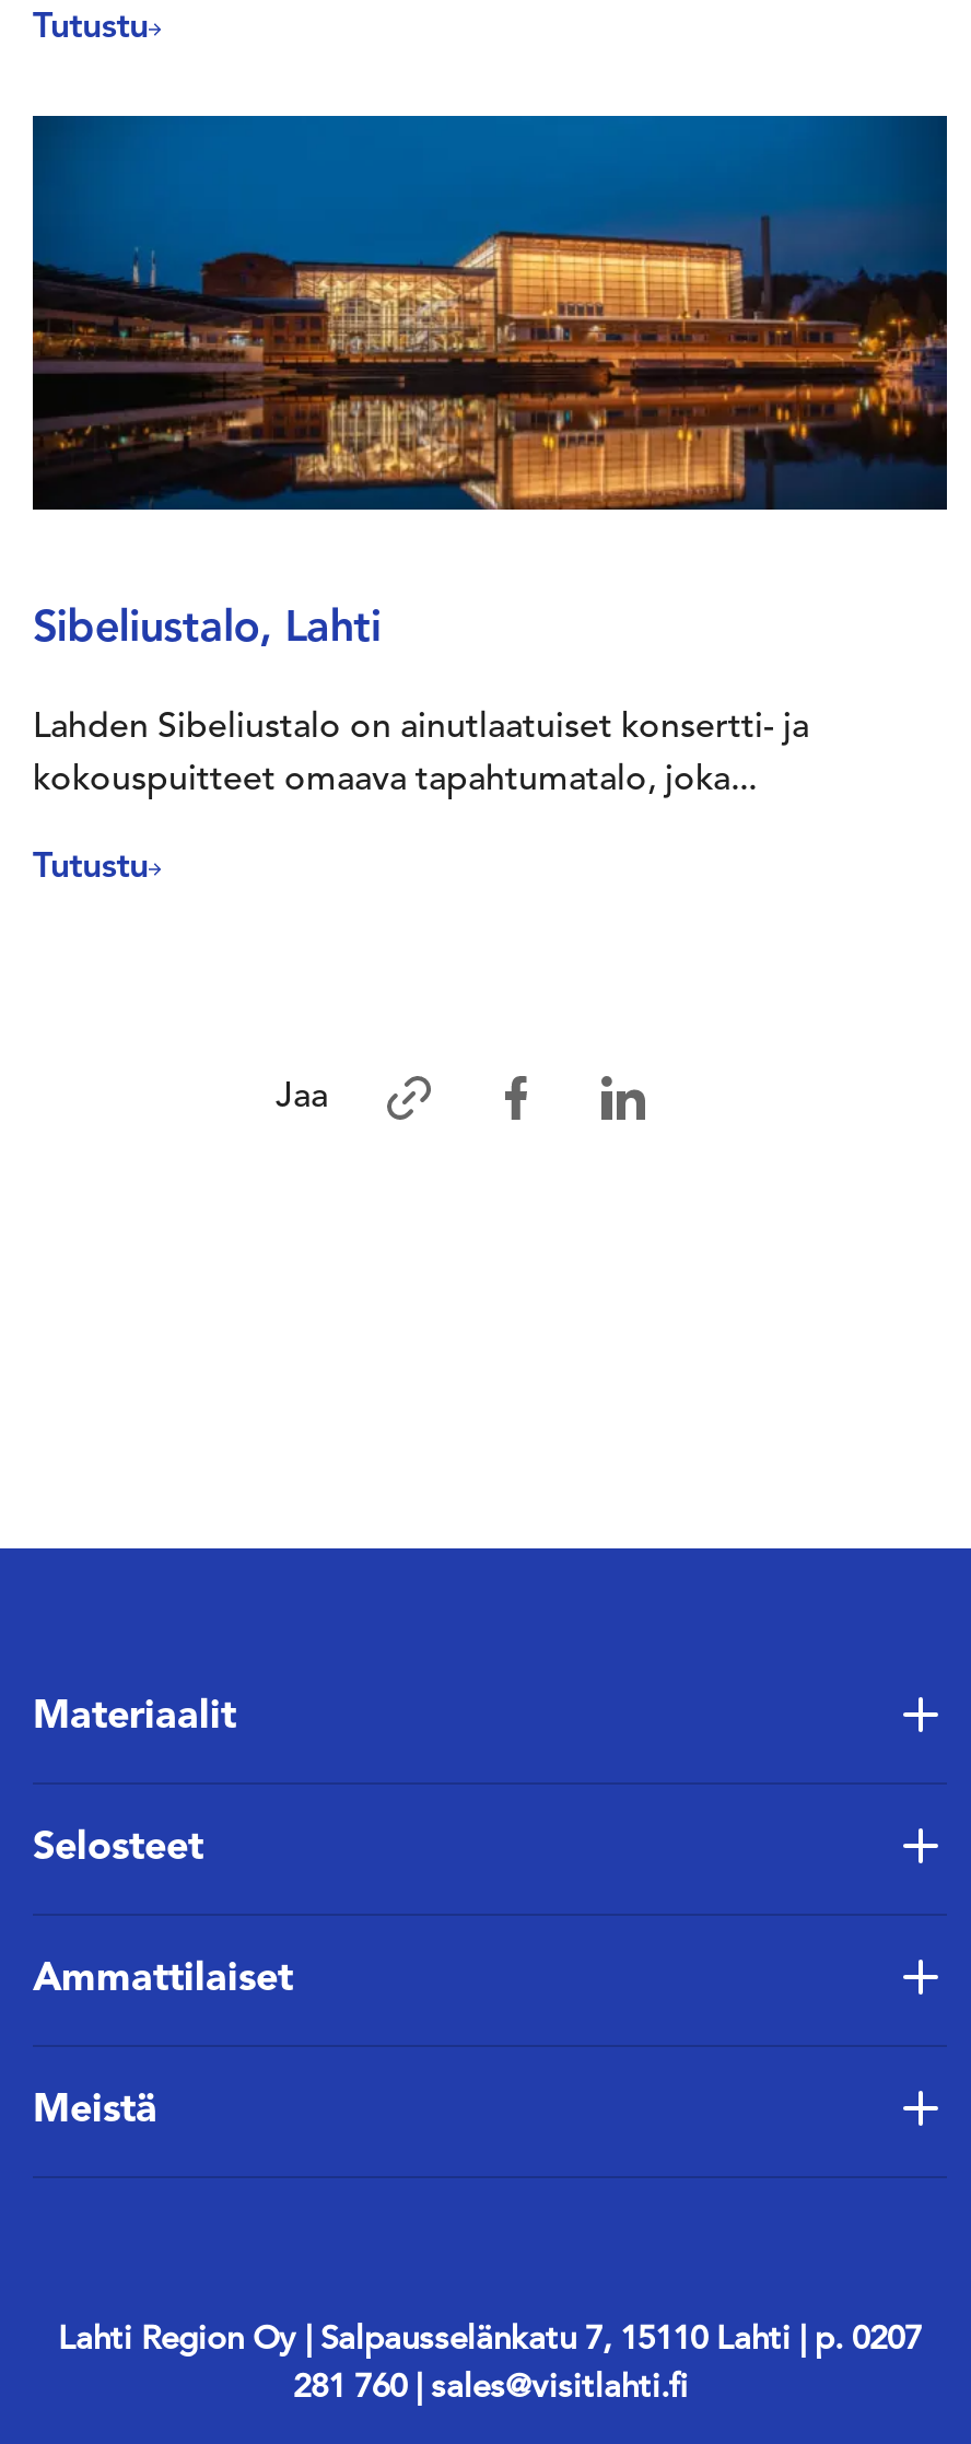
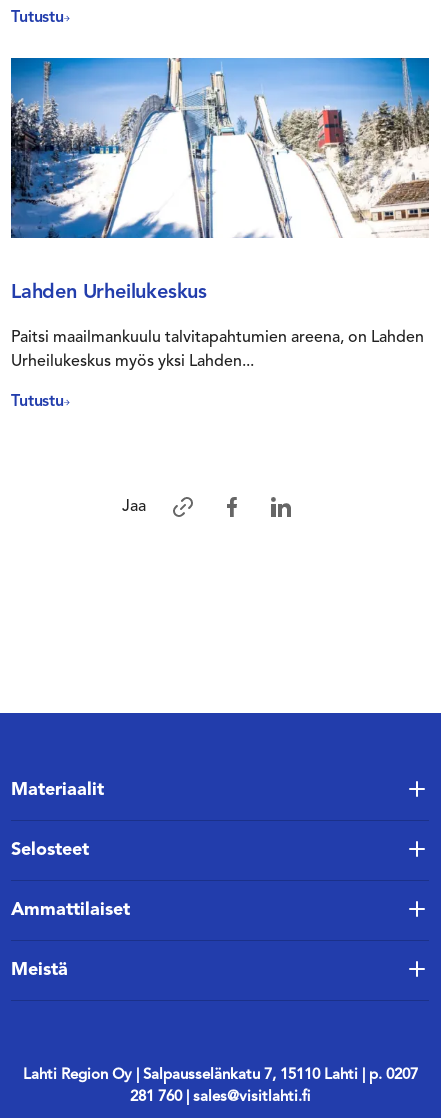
- [image]
+ [image]

- Sibeliustalo, Lahti
+ Lahden Urheilukeskus

- Lahden Sibeliustalo on ainutlaatuiset konsertti- ja
+ Paitsi maailmankuulu talvitapahtumien areena, on Lahden

- kokouspuitteet omaava tapahtumatalo, joka...
+ Urheilukeskus myös yksi Lahden...
